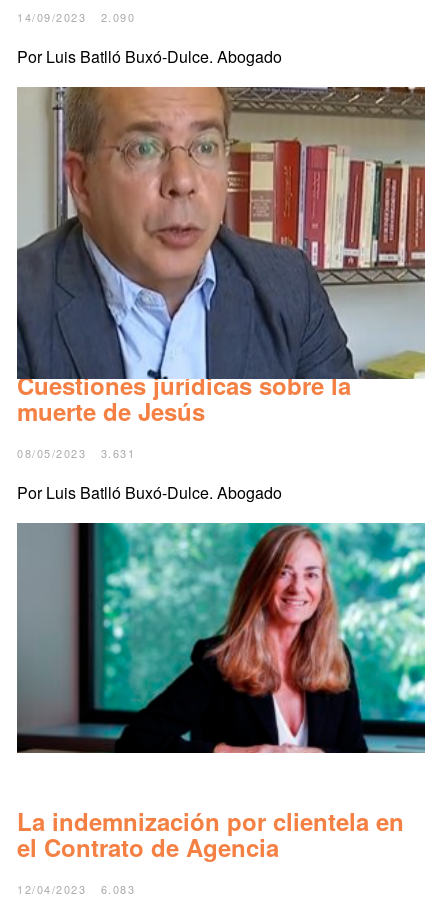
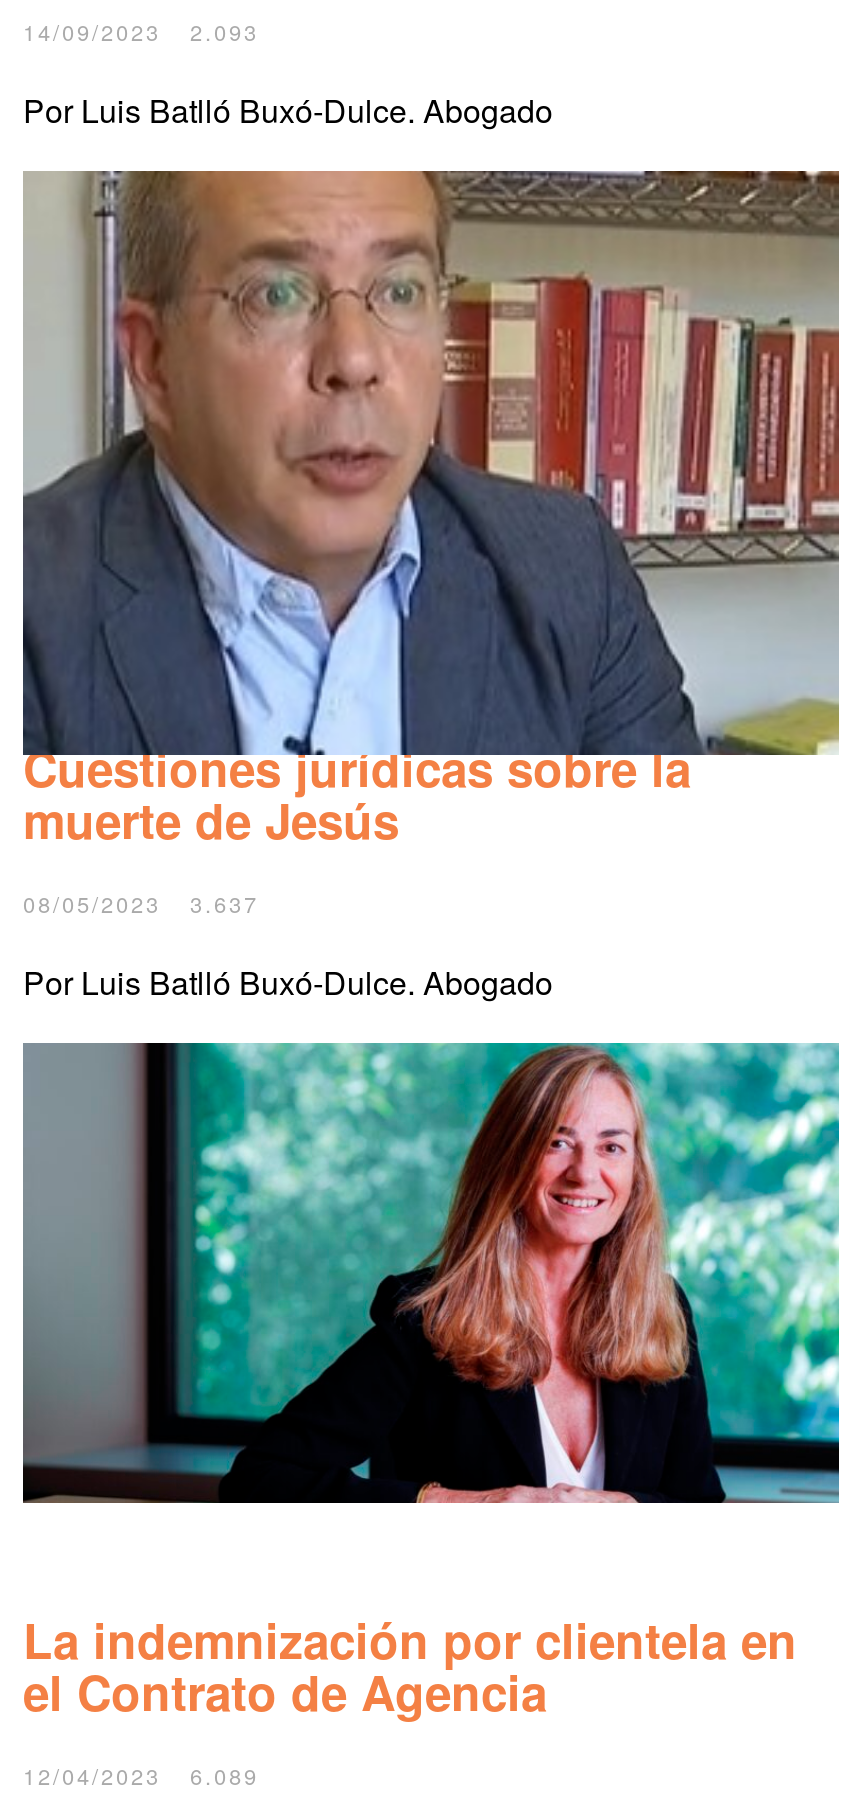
- 14/09/2023 2.090
+ 14/09/2023 2.093

- 08/05/2023 3.631
+ 08/05/2023 3.637

- 12/04/2023 6.083
+ 12/04/2023 6.089
